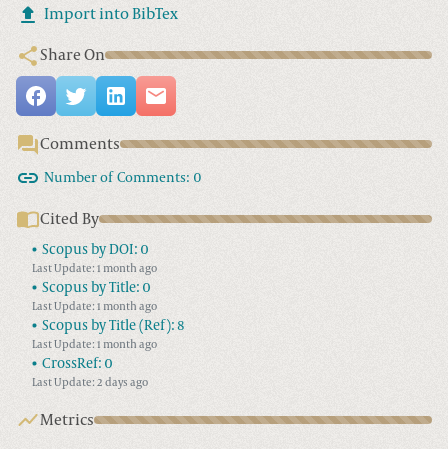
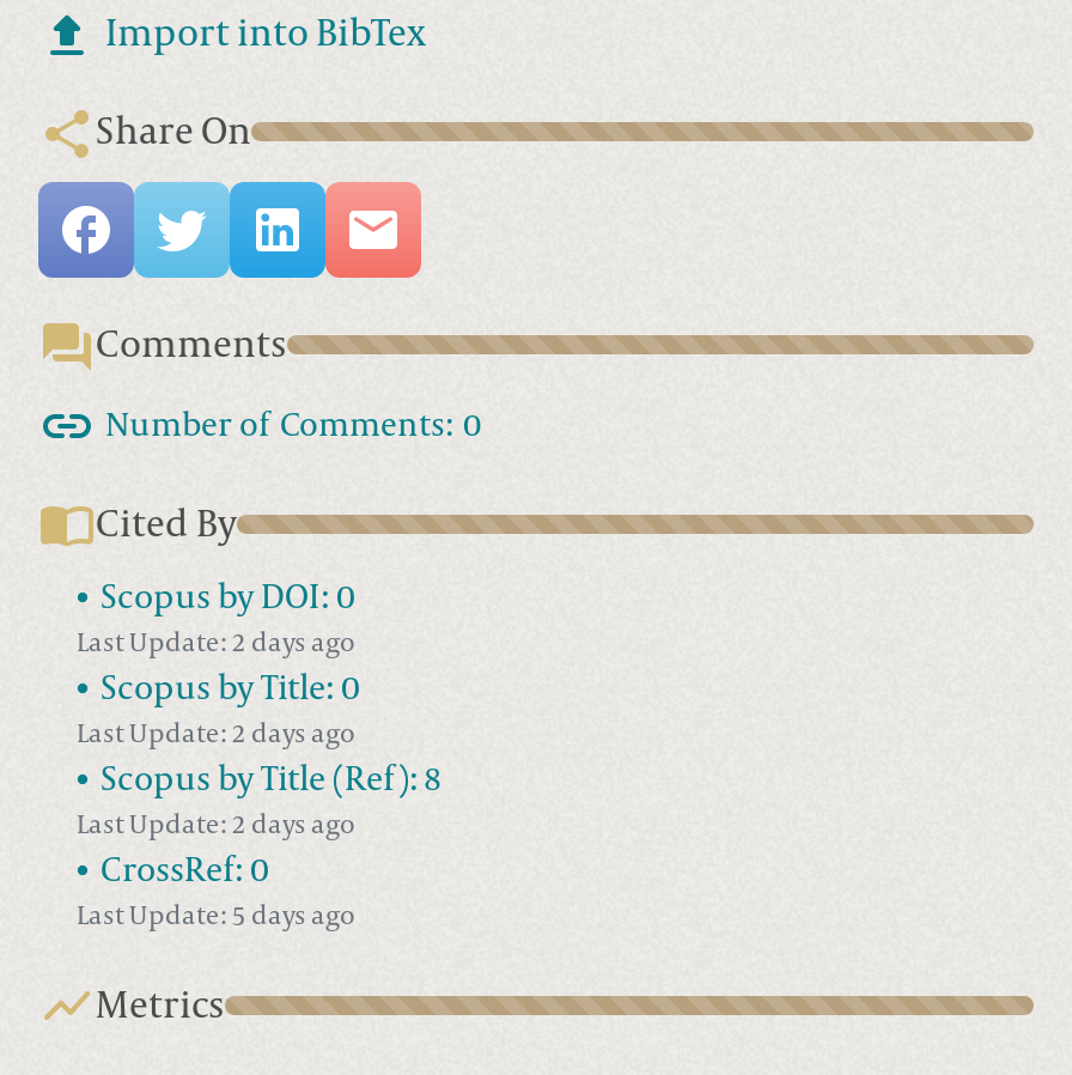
- Last Update: 1 month ago
+ Last Update: 2 days ago

- Last Update: 1 month ago
+ Last Update: 2 days ago

- Last Update: 1 month ago
+ Last Update: 2 days ago

- Last Update: 2 days ago
+ Last Update: 5 days ago
